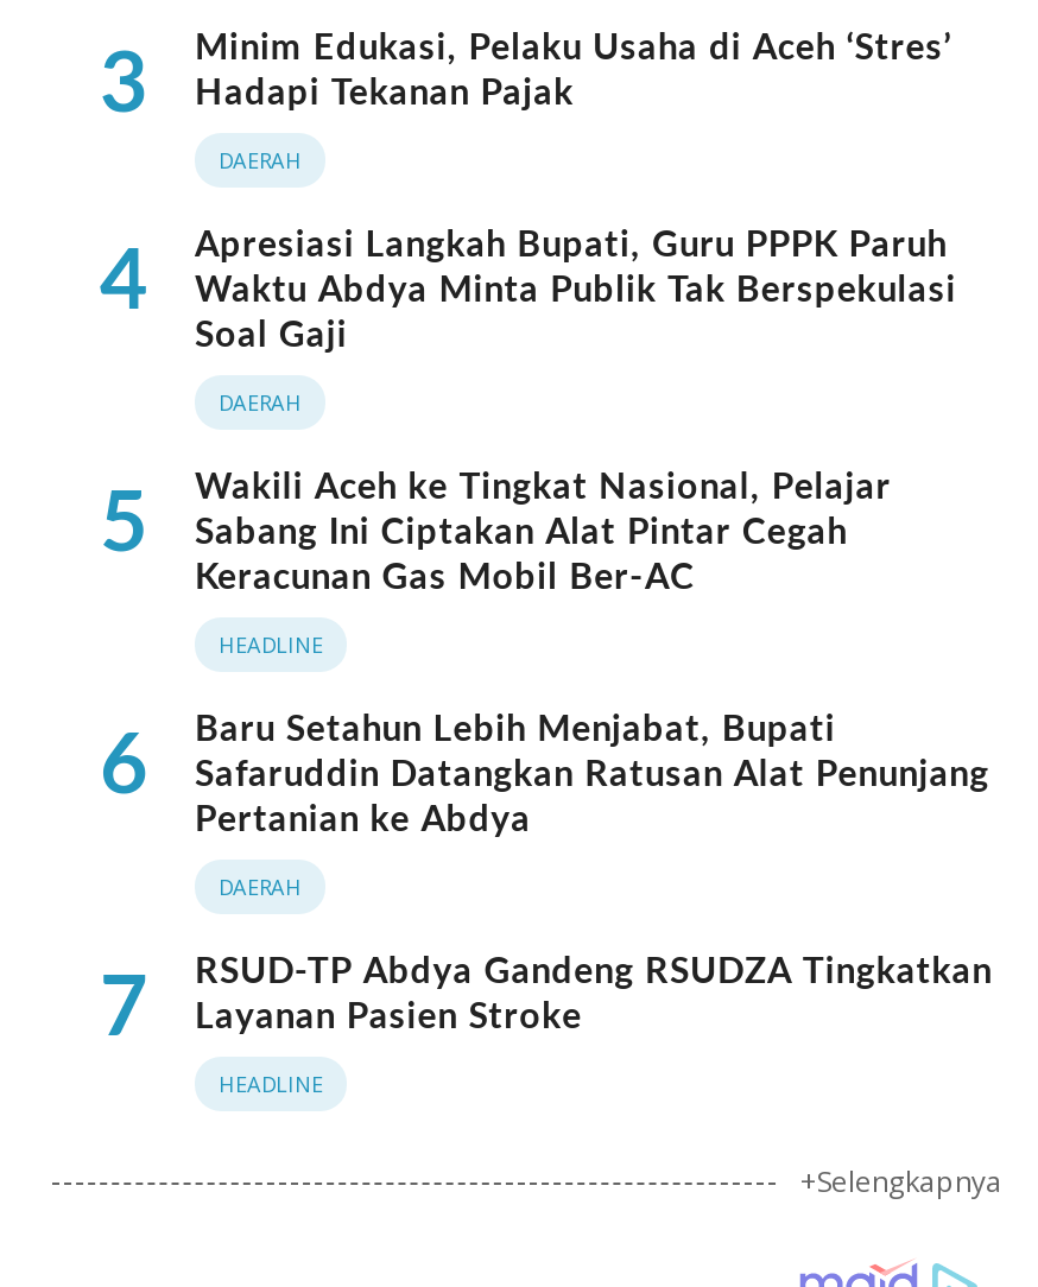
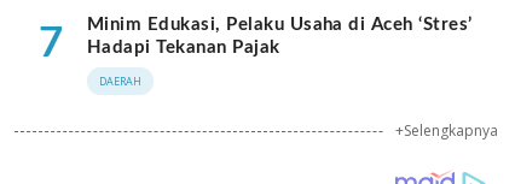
- 3 Minim Edukasi, Pelaku Usaha di Aceh ‘Stres’ Hadapi Tekanan Pajak
+ 7 Minim Edukasi, Pelaku Usaha di Aceh ‘Stres’ Hadapi Tekanan Pajak

- 4
- Apresiasi Langkah Bupati, Guru PPPK Paruh
- Waktu Abdya Minta Publik Tak Berspekulasi
- Soal Gaji
- DAERAH
- 5
- Wakili Aceh ke Tingkat Nasional, Pelajar
- Sabang Ini Ciptakan Alat Pintar Cegah
- Keracunan Gas Mobil Ber-AC
- HEADLINE
- 6
- Baru Setahun Lebih Menjabat, Bupati
- Safaruddin Datangkan Ratusan Alat Penunjang
- Pertanian ke Abdya
- DAERAH
- 7
- RSUD-TP Abdya Gandeng RSUDZA Tingkatkan
- Layanan Pasien Stroke
- HEADLINE
